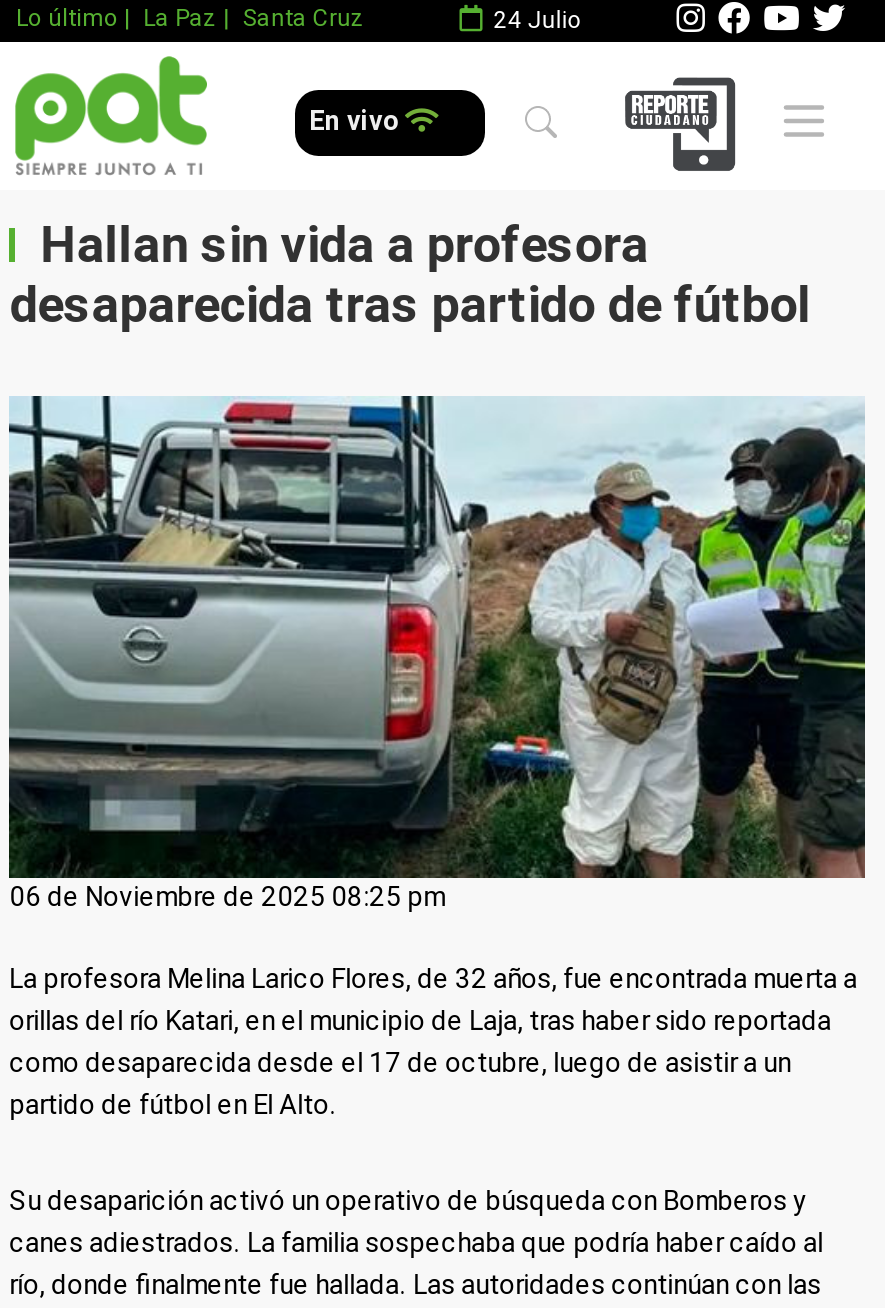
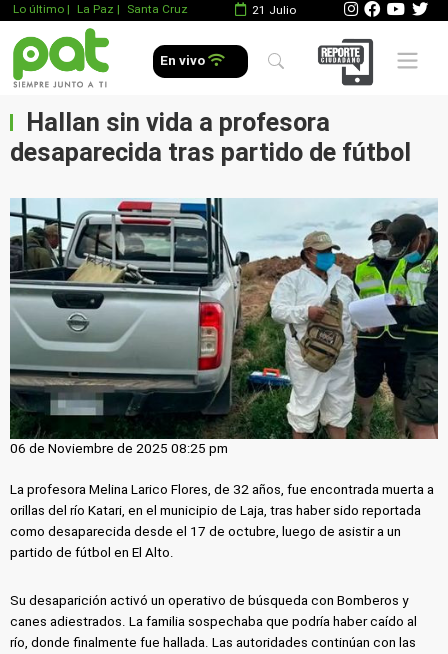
- 24 Julio
+ 21 Julio
